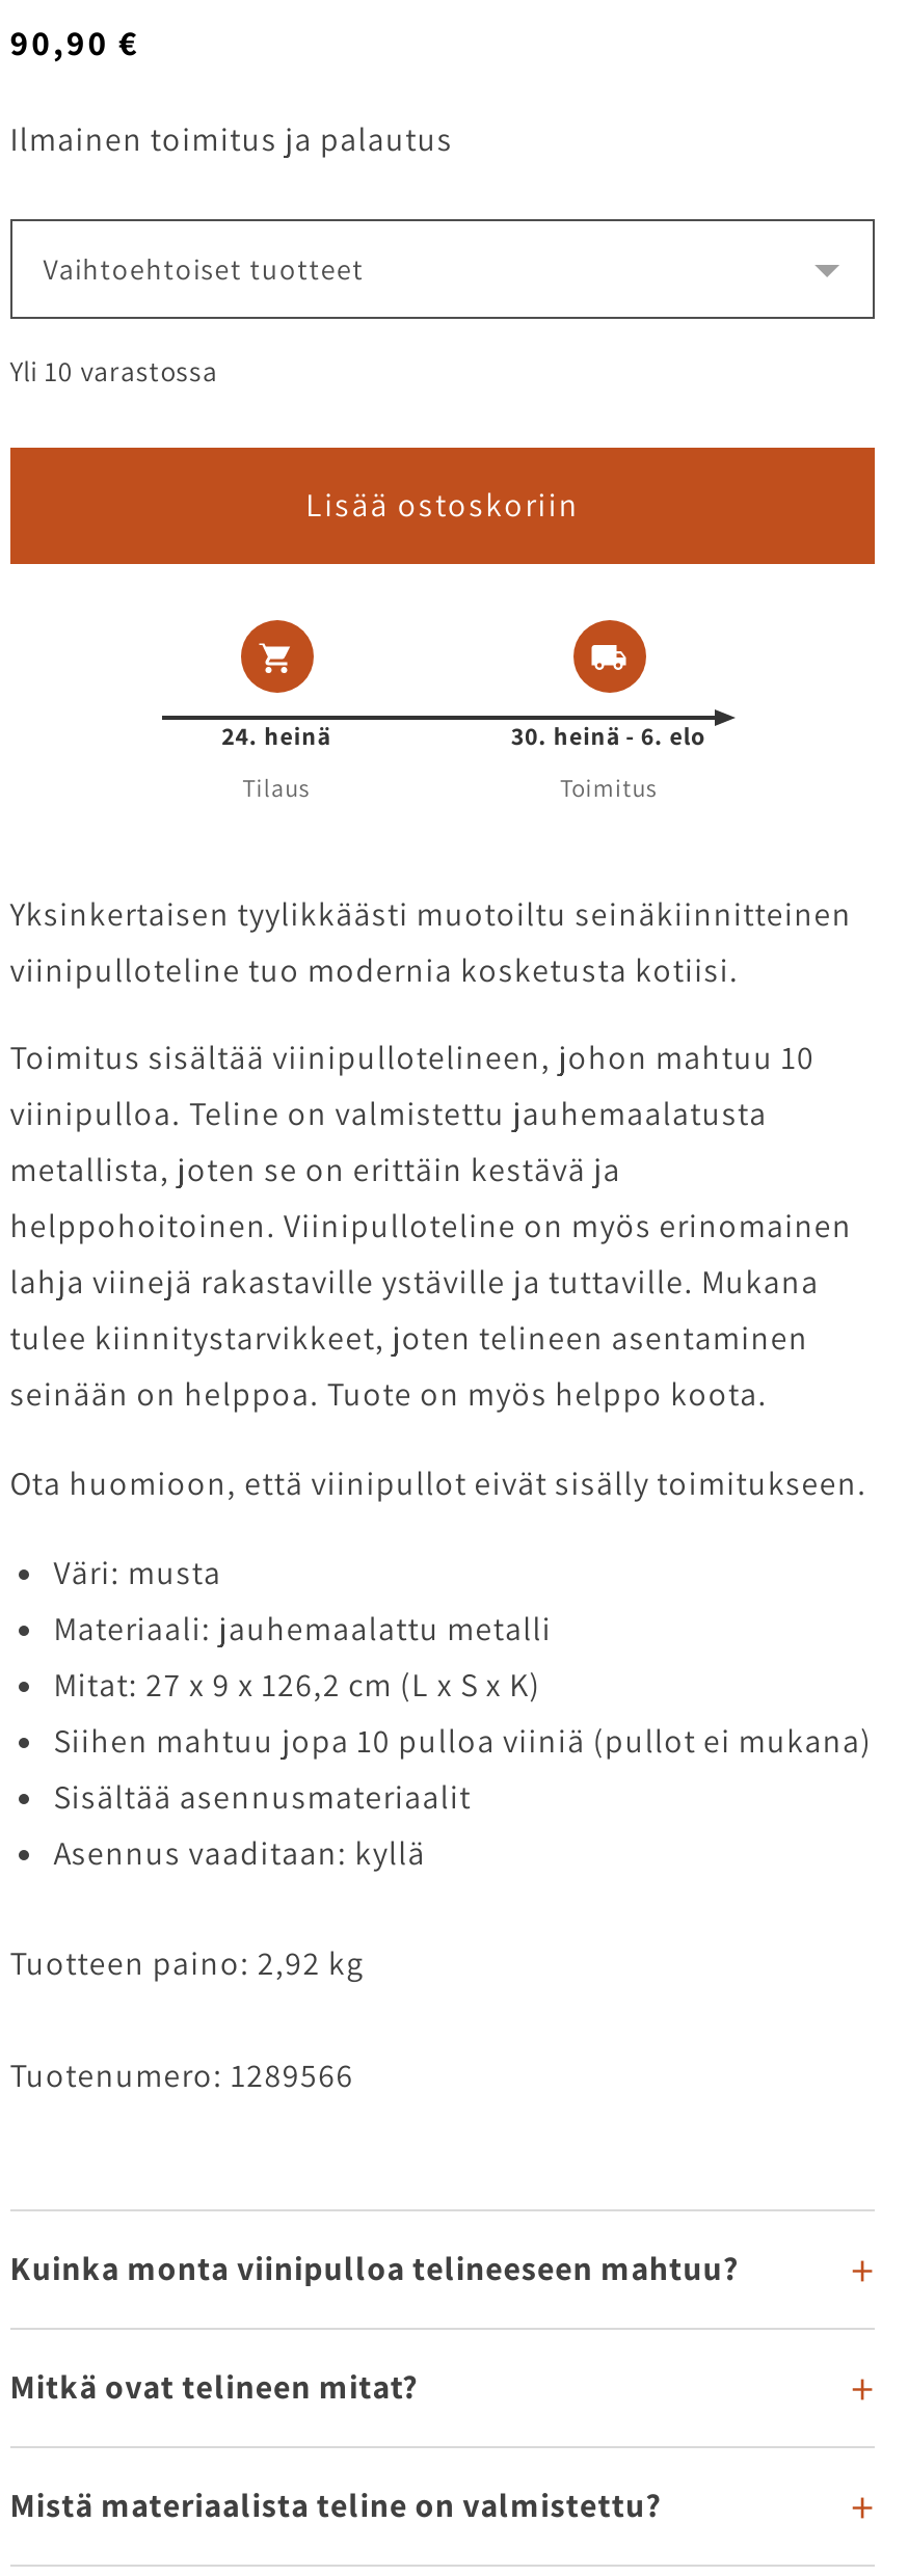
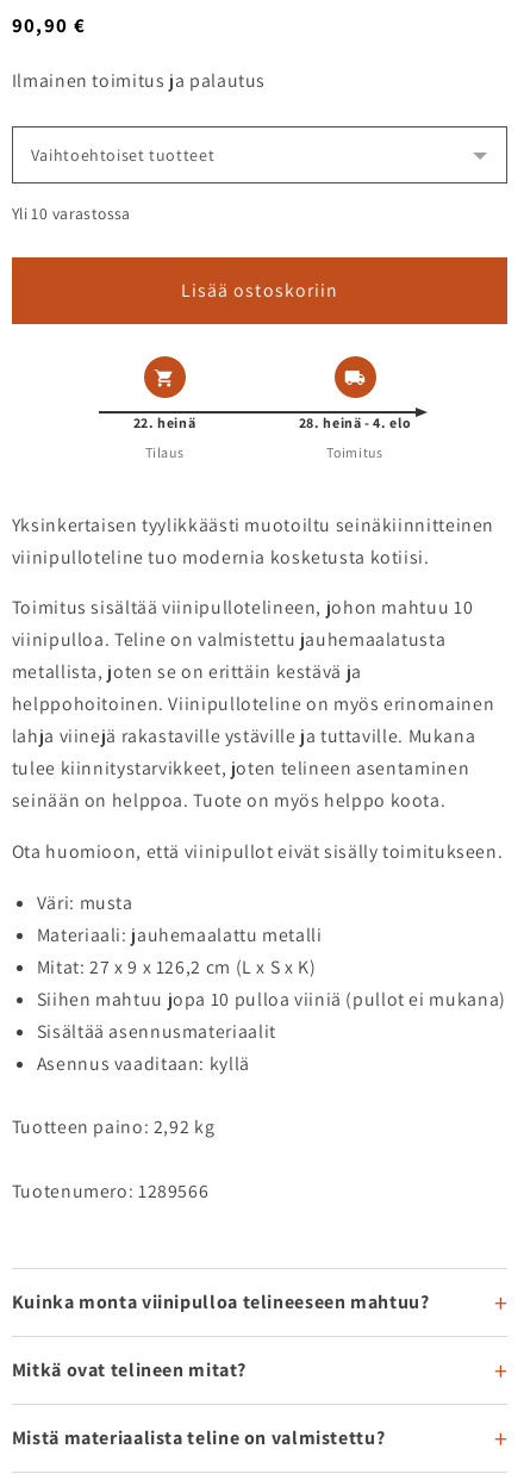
- 24. heinä
+ 22. heinä

- 30. heinä - 6. elo
+ 28. heinä - 4. elo
